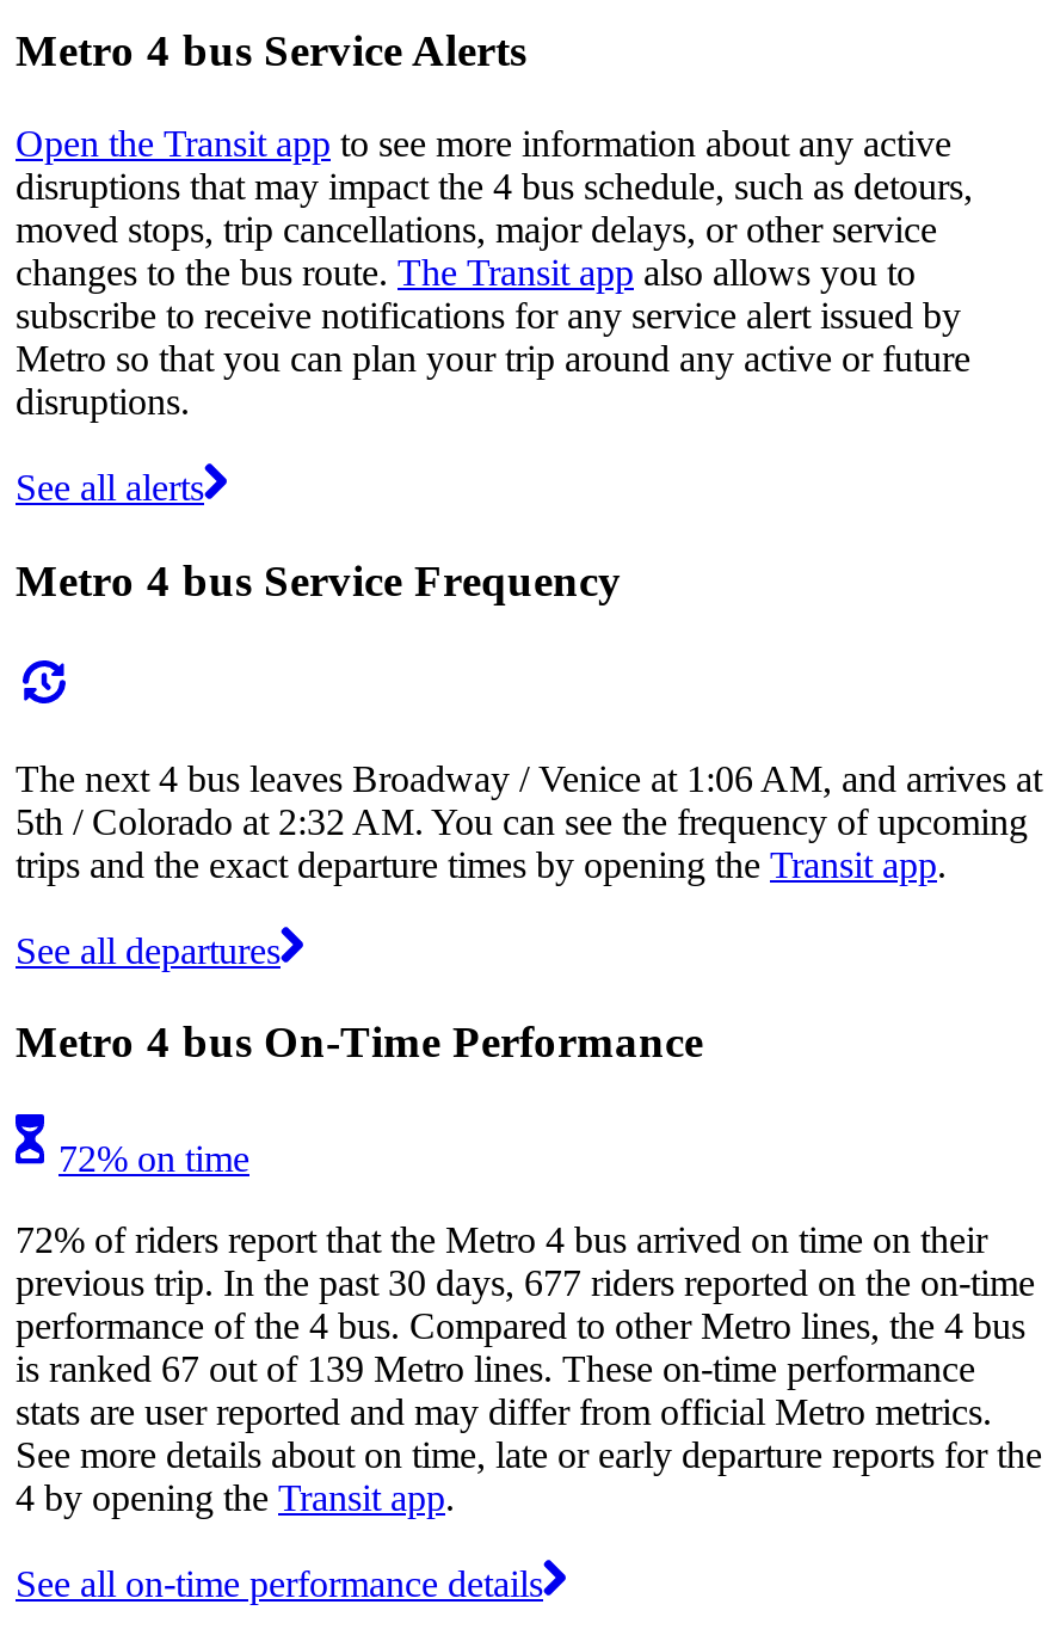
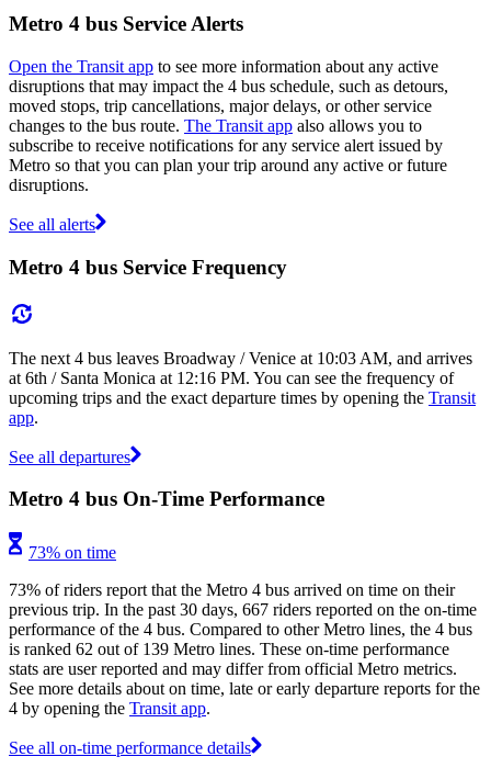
- The next 4 bus leaves Broadway / Venice at 1:06 AM, and arrives at
- 5th / Colorado at 2:32 AM. You can see the frequency of upcoming
- trips and the exact departure times by opening the Transit app.
+ The next 4 bus leaves Broadway / Venice at 10:03 AM, and arrives
+ at 6th / Santa Monica at 12:16 PM. You can see the frequency of
+ upcoming trips and the exact departure times by opening theTransit
+ app.

- 72% on time
+ 73% on time

- 72% of riders report that the Metro 4 bus arrived on time on their
+ 73% of riders report that the Metro 4 bus arrived on time on their

- previous trip. In the past 30 days, 677 riders reported on the on-time
+ previous trip. In the past 30 days, 667 riders reported on the on-time

- is ranked 67 out of 139 Metro lines. These on-time performance
+ is ranked 62 out of 139 Metro lines. These on-time performance
